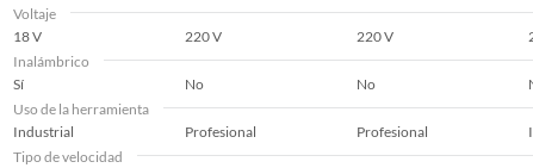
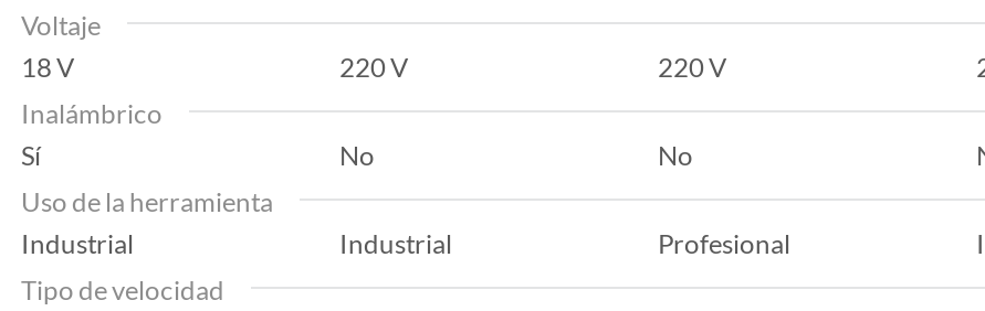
- Profesional
+ Industrial
